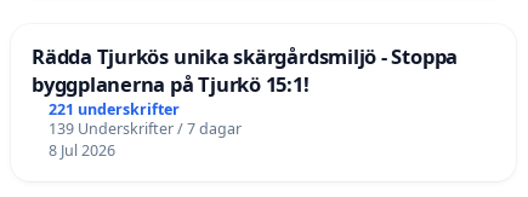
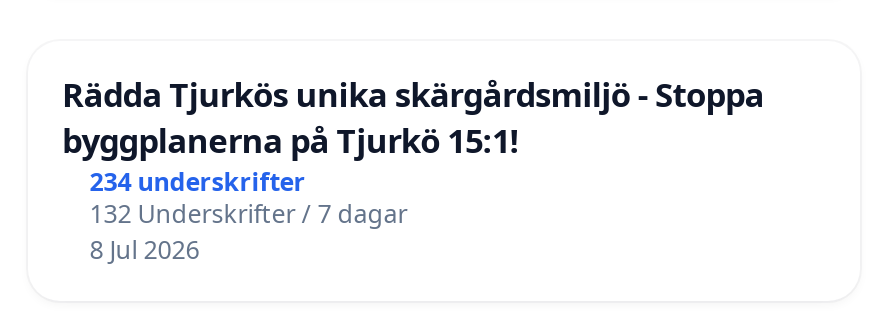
- 221 underskrifter
+ 234 underskrifter

- 139 Underskrifter / 7 dagar
+ 132 Underskrifter / 7 dagar
